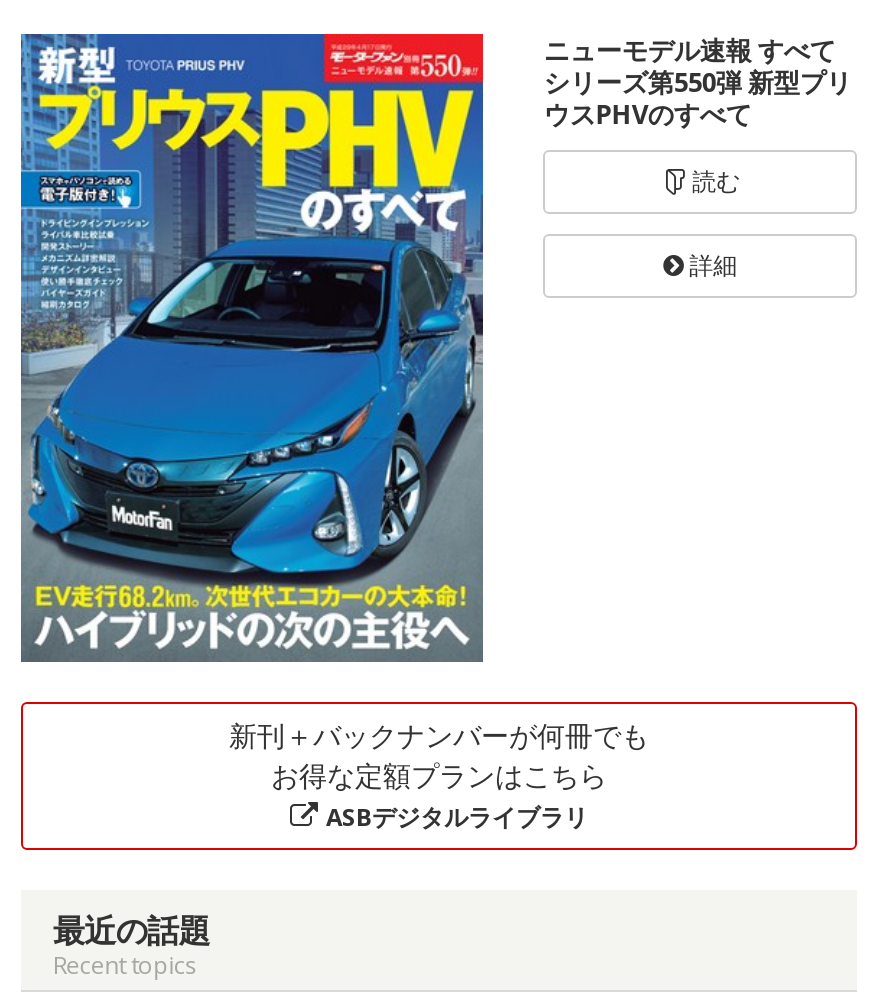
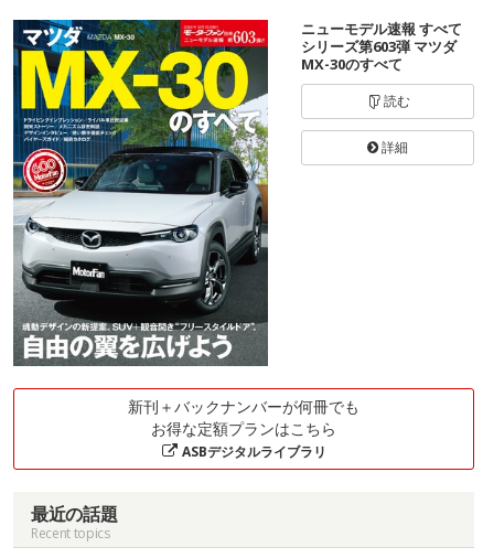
- [image]
- シリーズ第550弾 新型プリ
- ウスPHVのすべて
+ [image]
+ シリーズ第603弾 マツダ
+ MX-30のすべて
